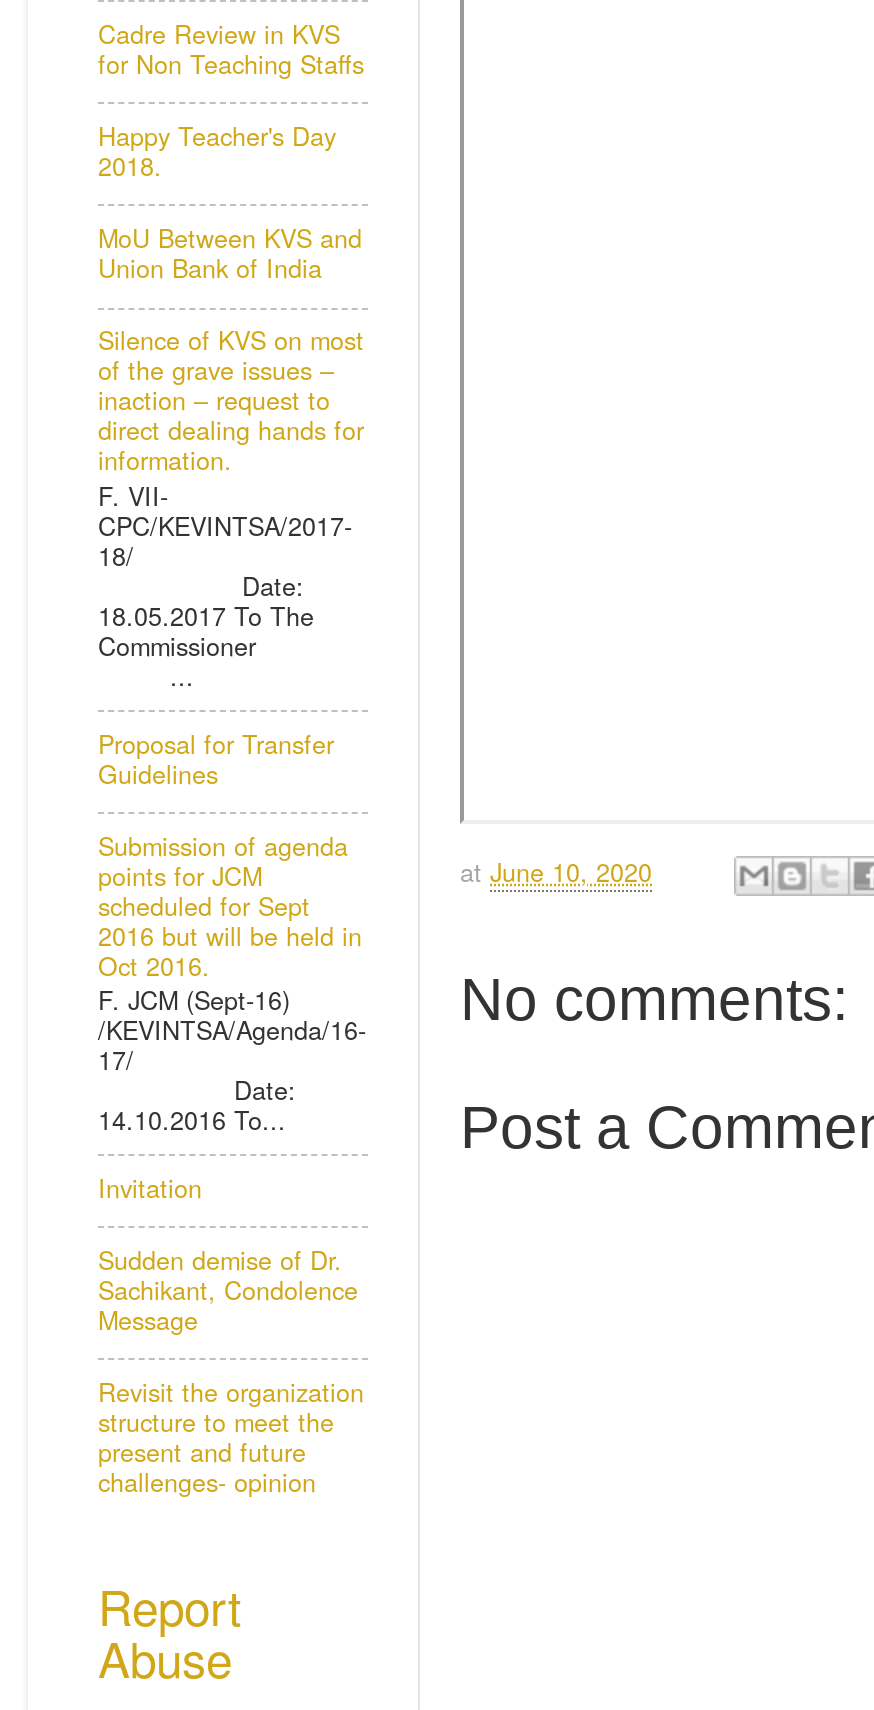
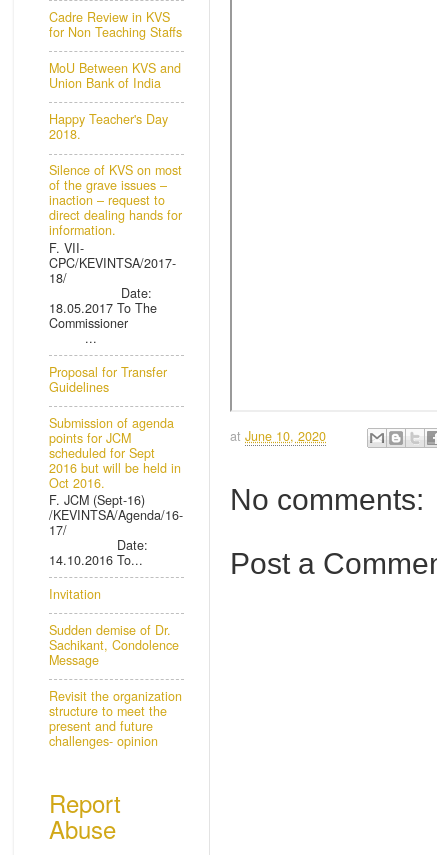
moved down: Happy Teacher's Day | 2018.

moved up: MoU Between KVS and | Union Bank of India
